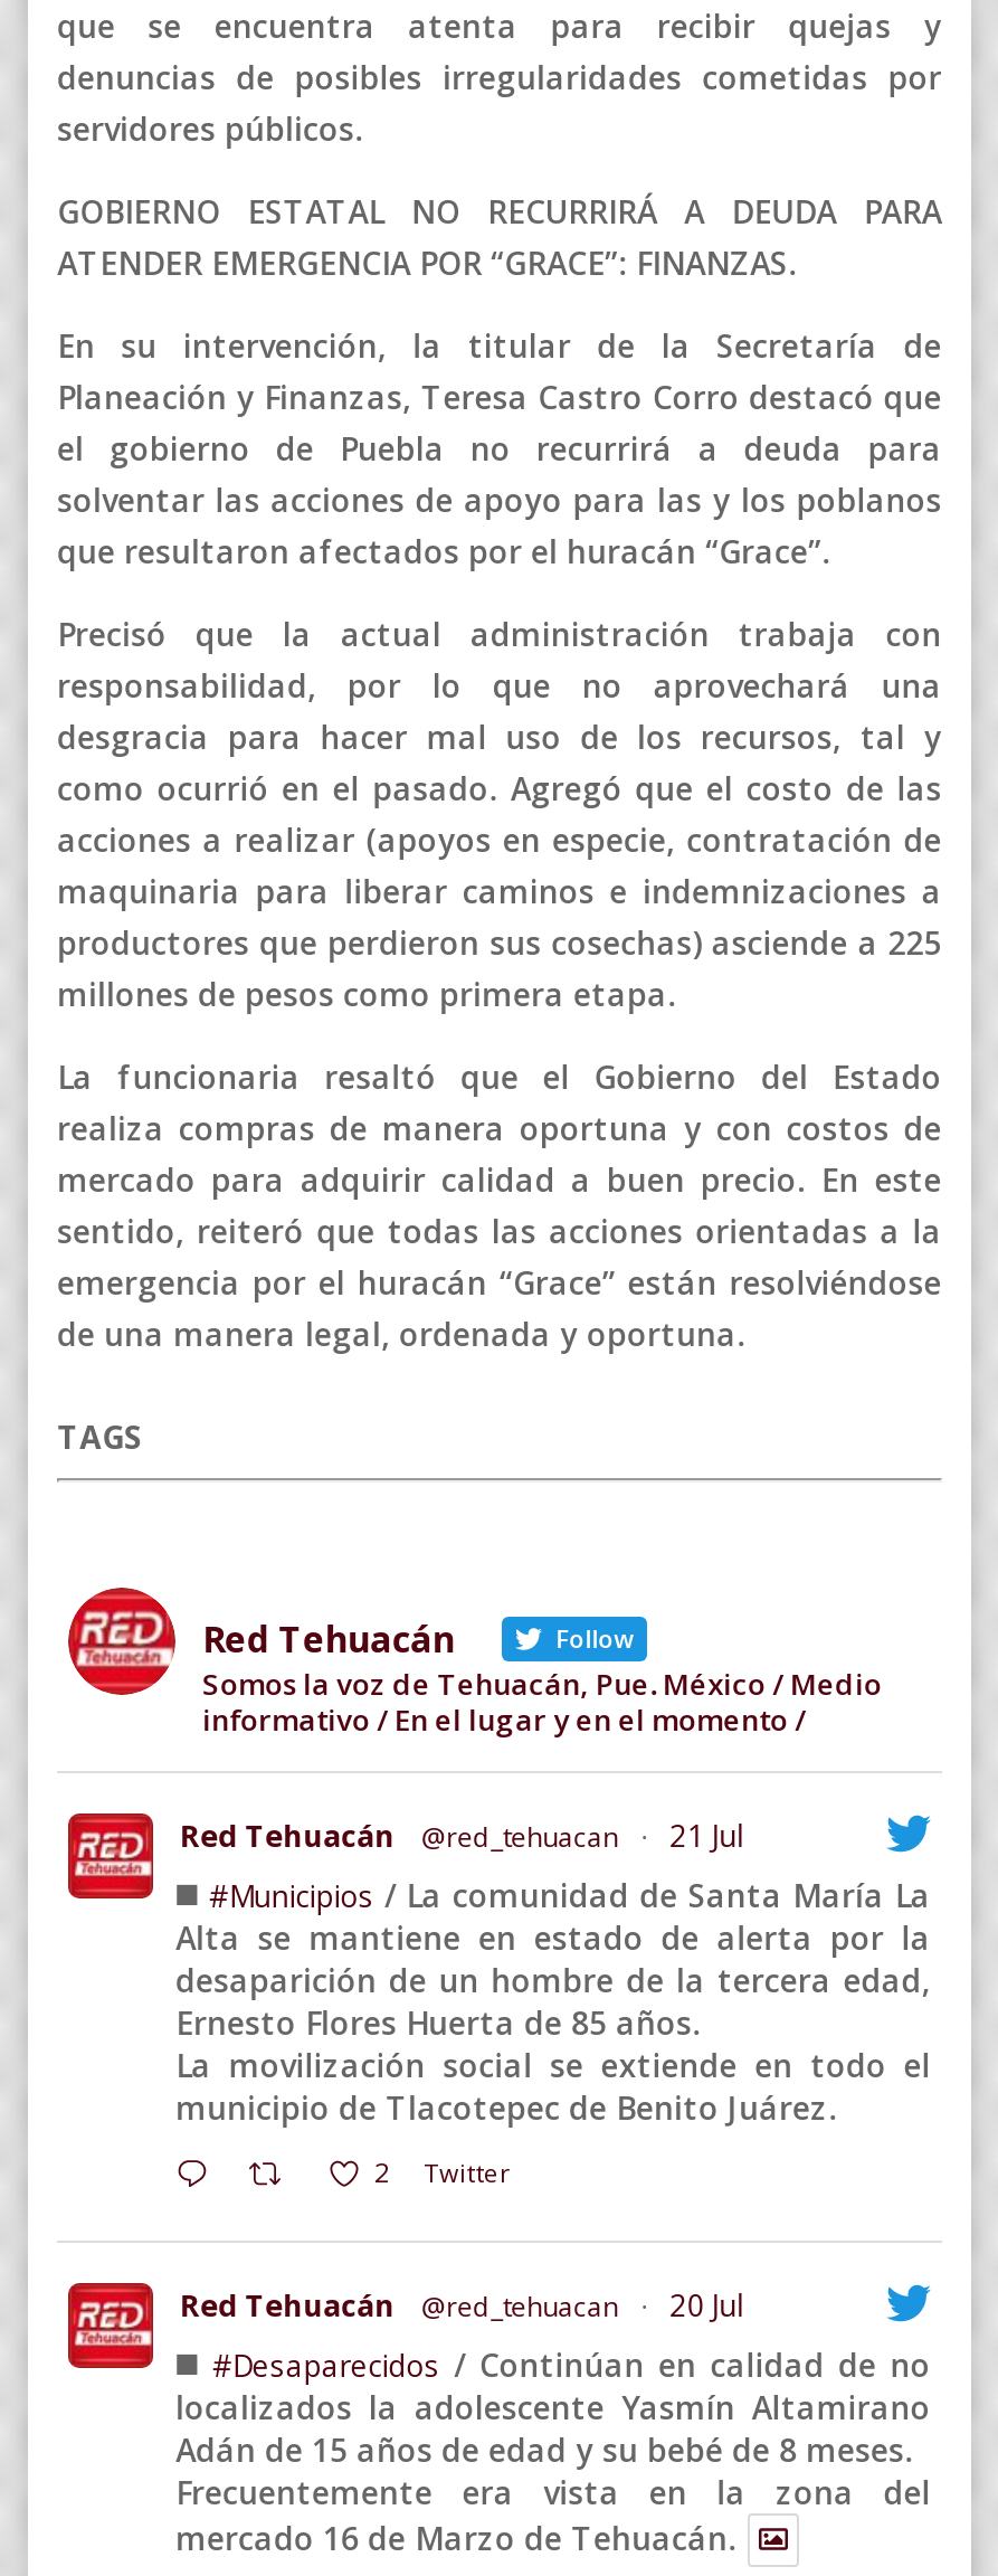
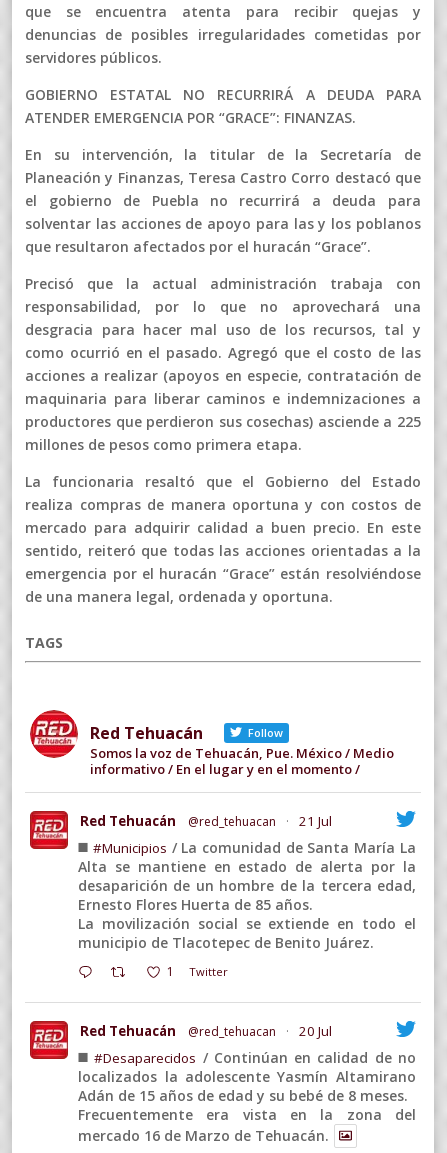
- 2 Twitter
+ 1 Twitter
